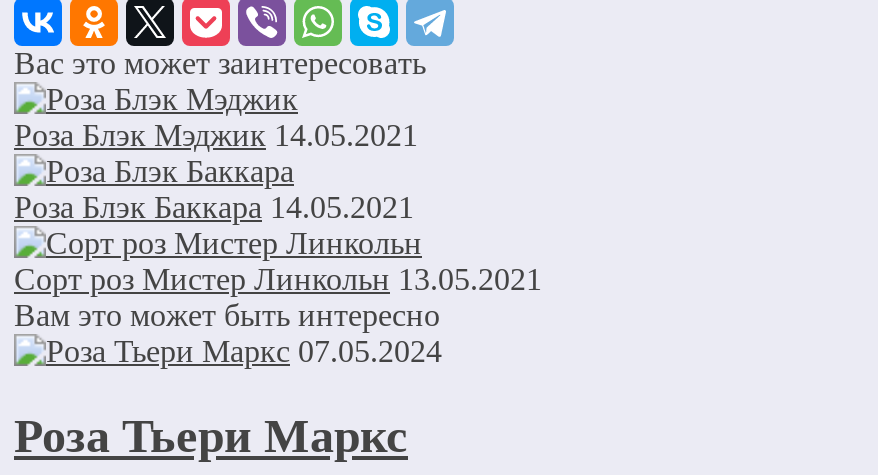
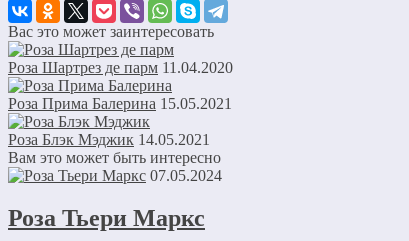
+ Роза Шартрез де парм 11.04.2020
+ Роза Прима Балерина 15.05.2021

moved down: Роза Блэк Мэджик 14.05.2021

- Роза Блэк Баккара 14.05.2021
- Сорт роз Мистер Линкольн 13.05.2021
